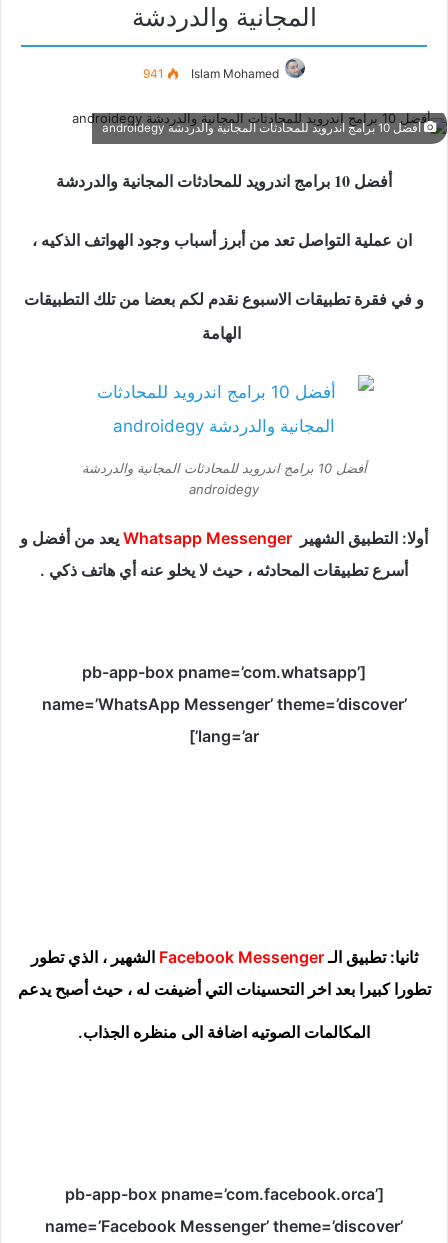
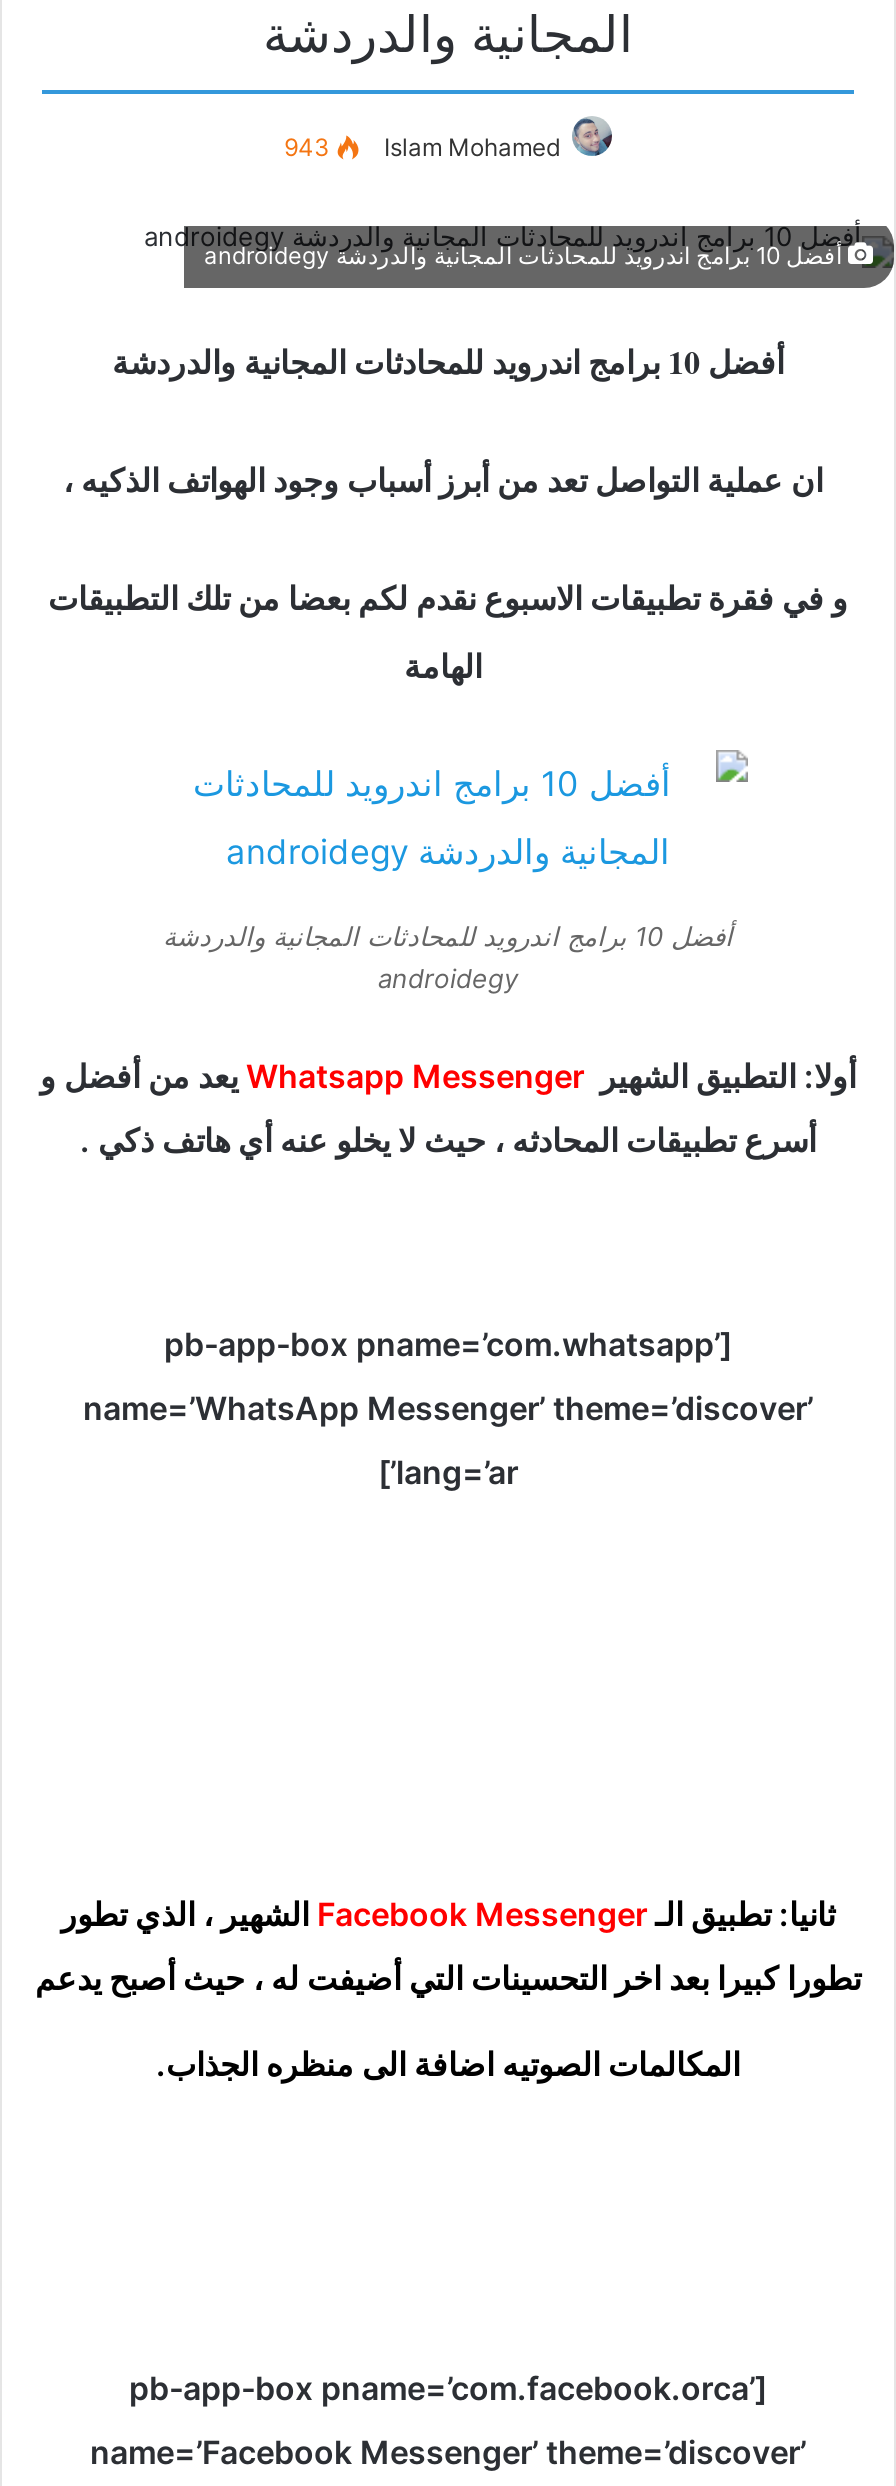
- 941 Islam Mohamed
+ 943 Islam Mohamed
